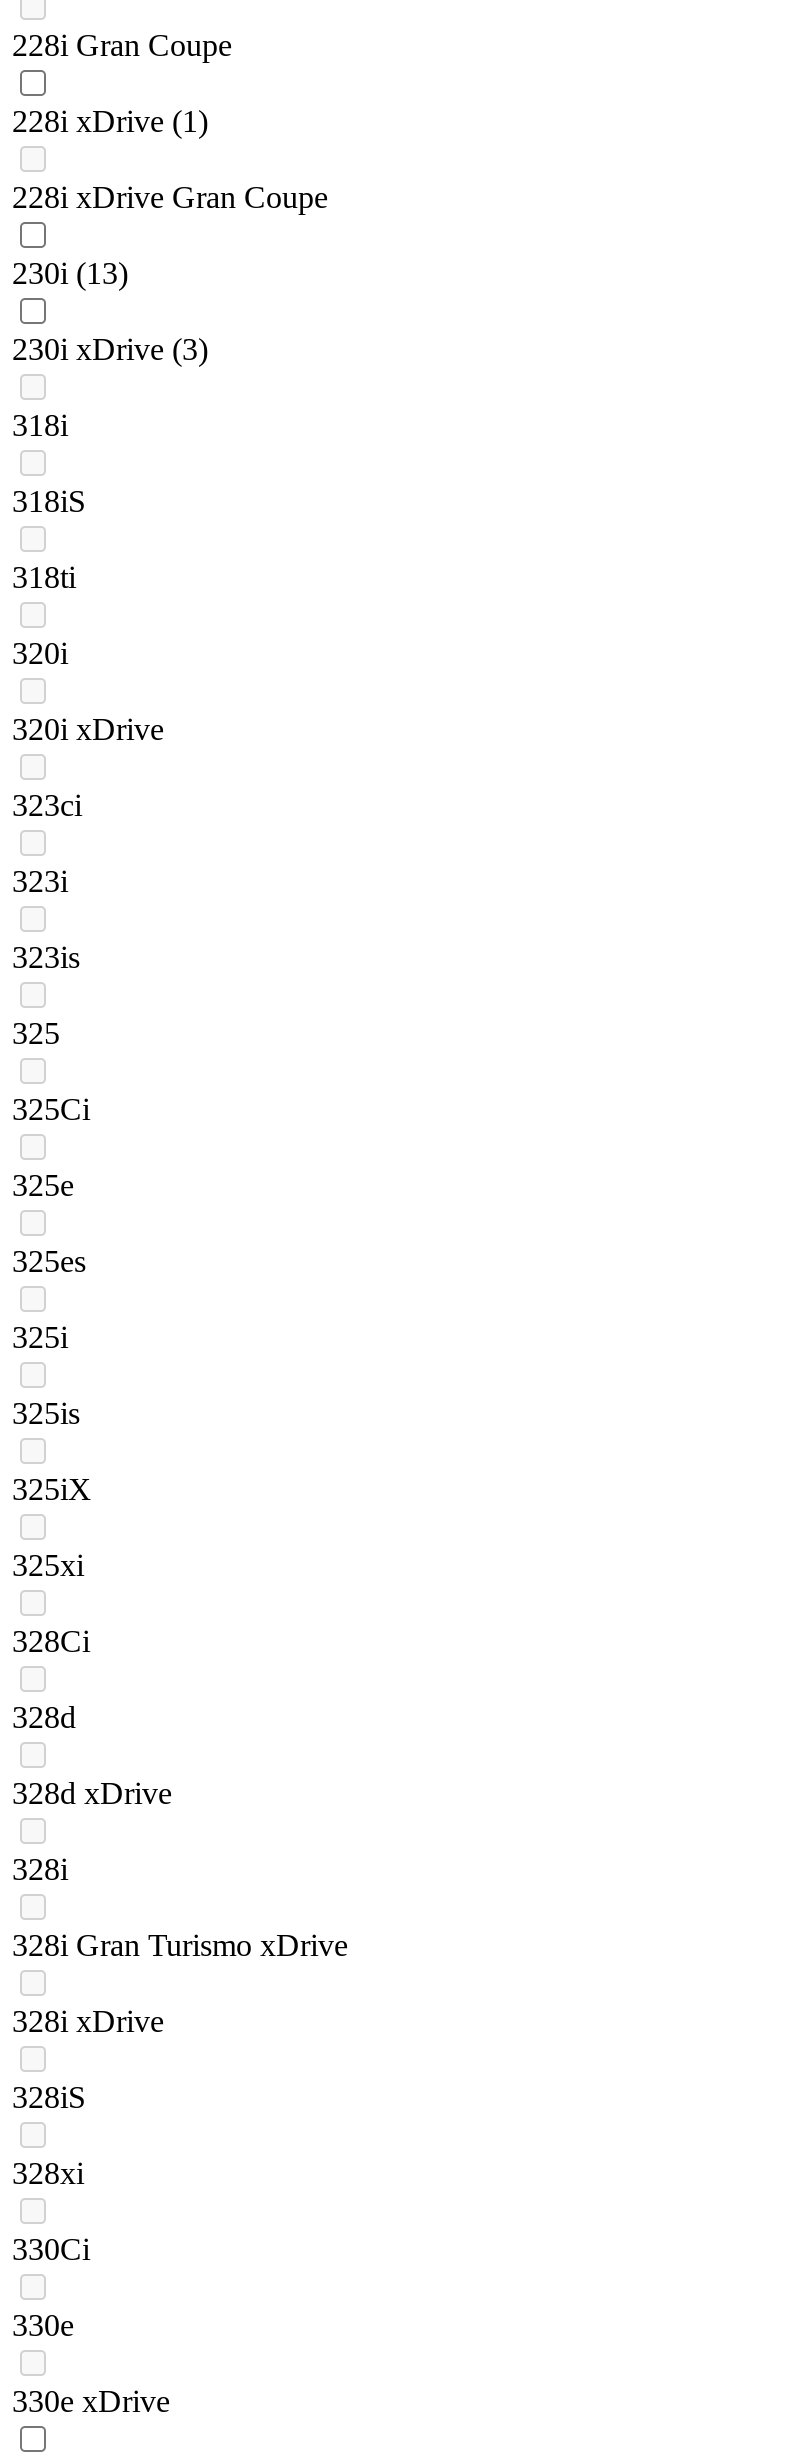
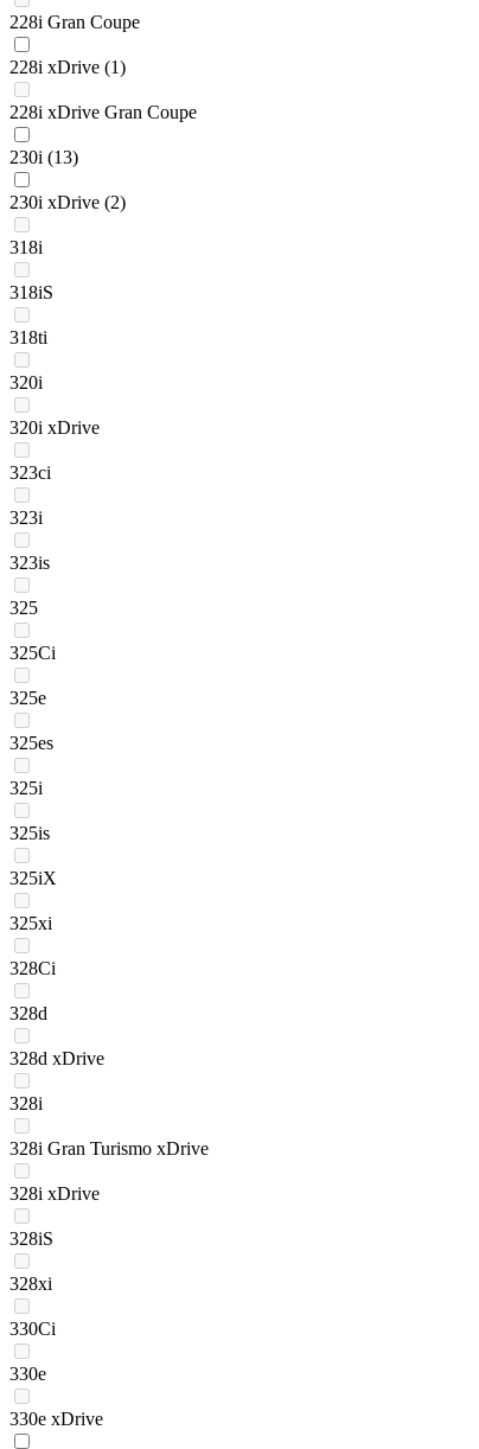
- 230i xDrive (3)
+ 230i xDrive (2)
